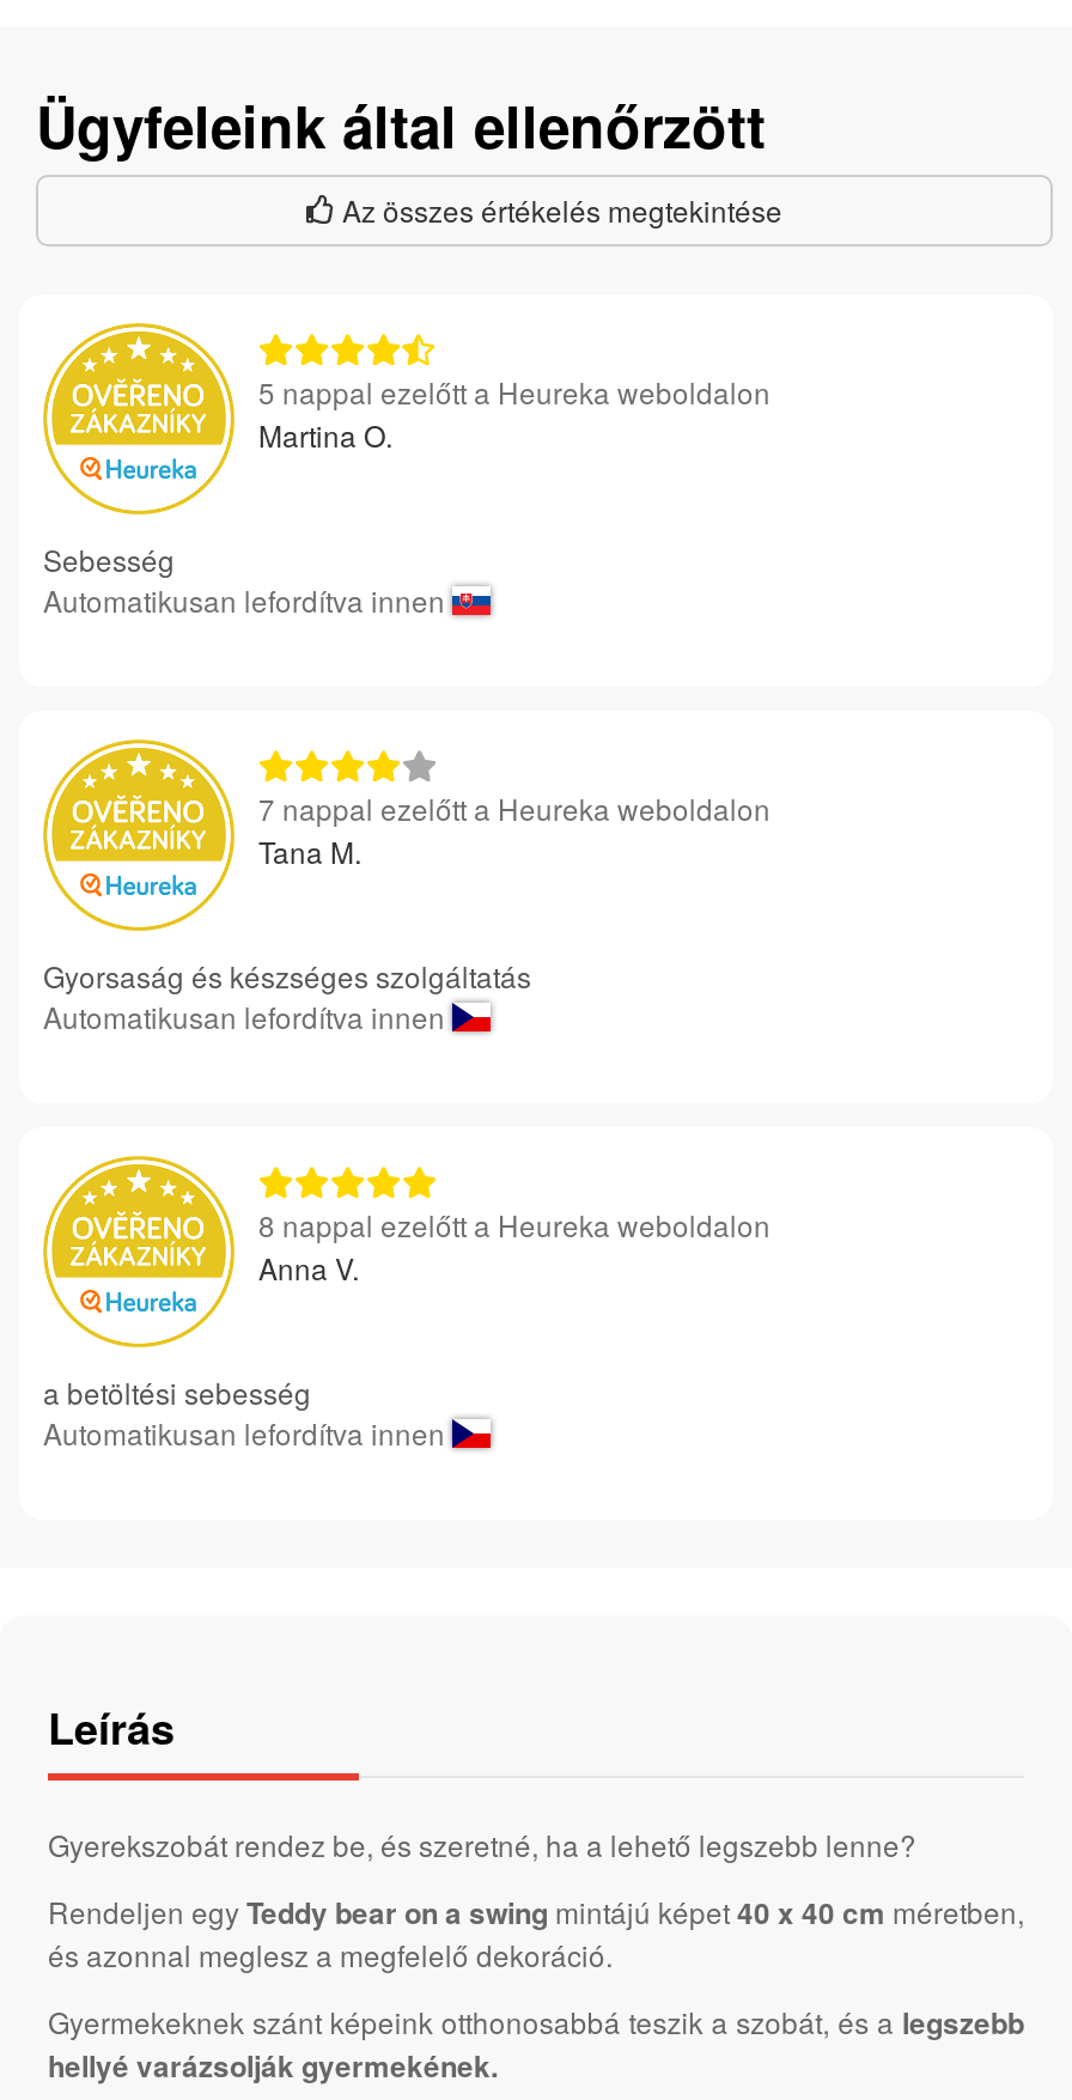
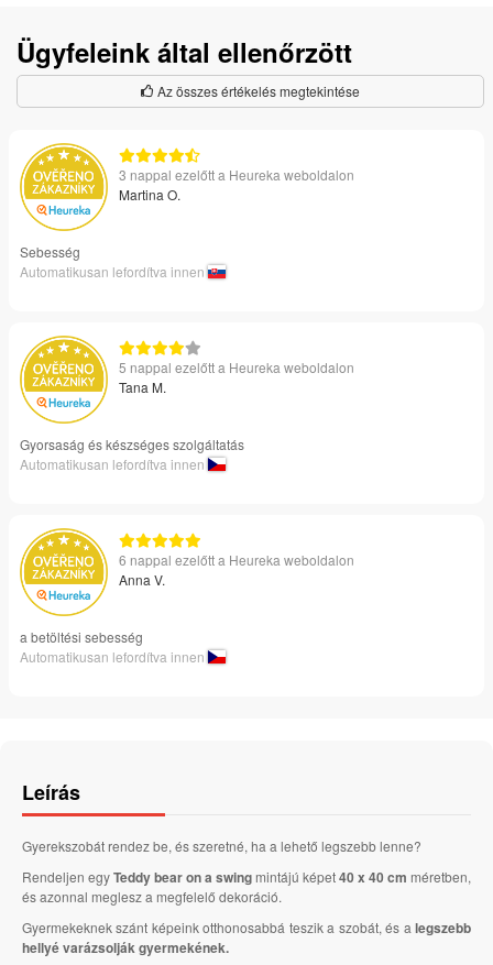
+ 3 nappal ezelőtt a Heureka weboldalon

moved down: 5 nappal ezelőtt a Heureka weboldalon

- 7 nappal ezelőtt a Heureka weboldalon

- 8 nappal ezelőtt a Heureka weboldalon
+ 6 nappal ezelőtt a Heureka weboldalon
